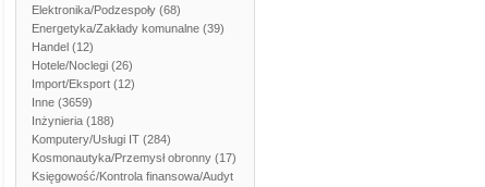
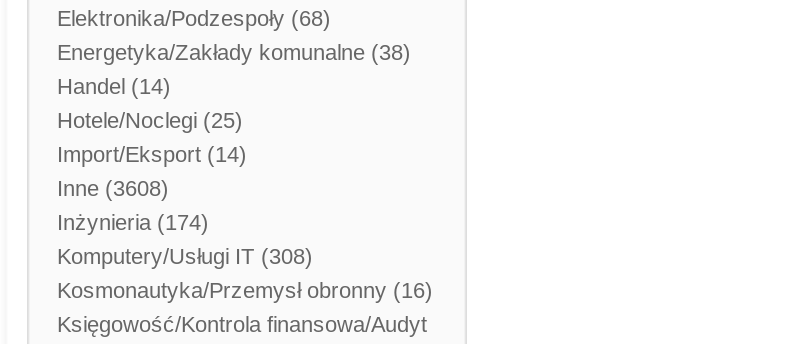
- Energetyka/Zakłady komunalne (39)
+ Energetyka/Zakłady komunalne (38)

- Handel (12)
+ Handel (14)

- Hotele/Noclegi (26)
+ Hotele/Noclegi (25)

- Import/Eksport (12)
+ Import/Eksport (14)

- Inne (3659)
+ Inne (3608)

- Inżynieria (188)
+ Inżynieria (174)

- Komputery/Usługi IT (284)
+ Komputery/Usługi IT (308)

- Kosmonautyka/Przemysł obronny (17)
+ Kosmonautyka/Przemysł obronny (16)
